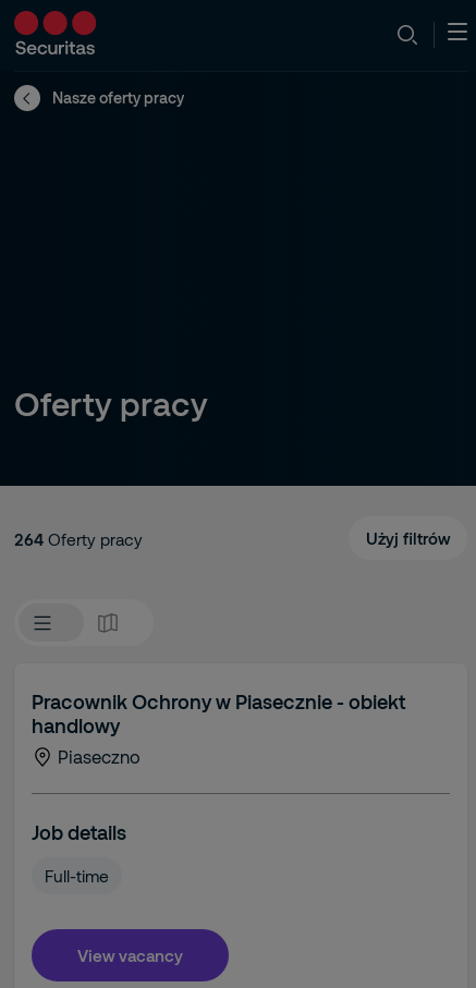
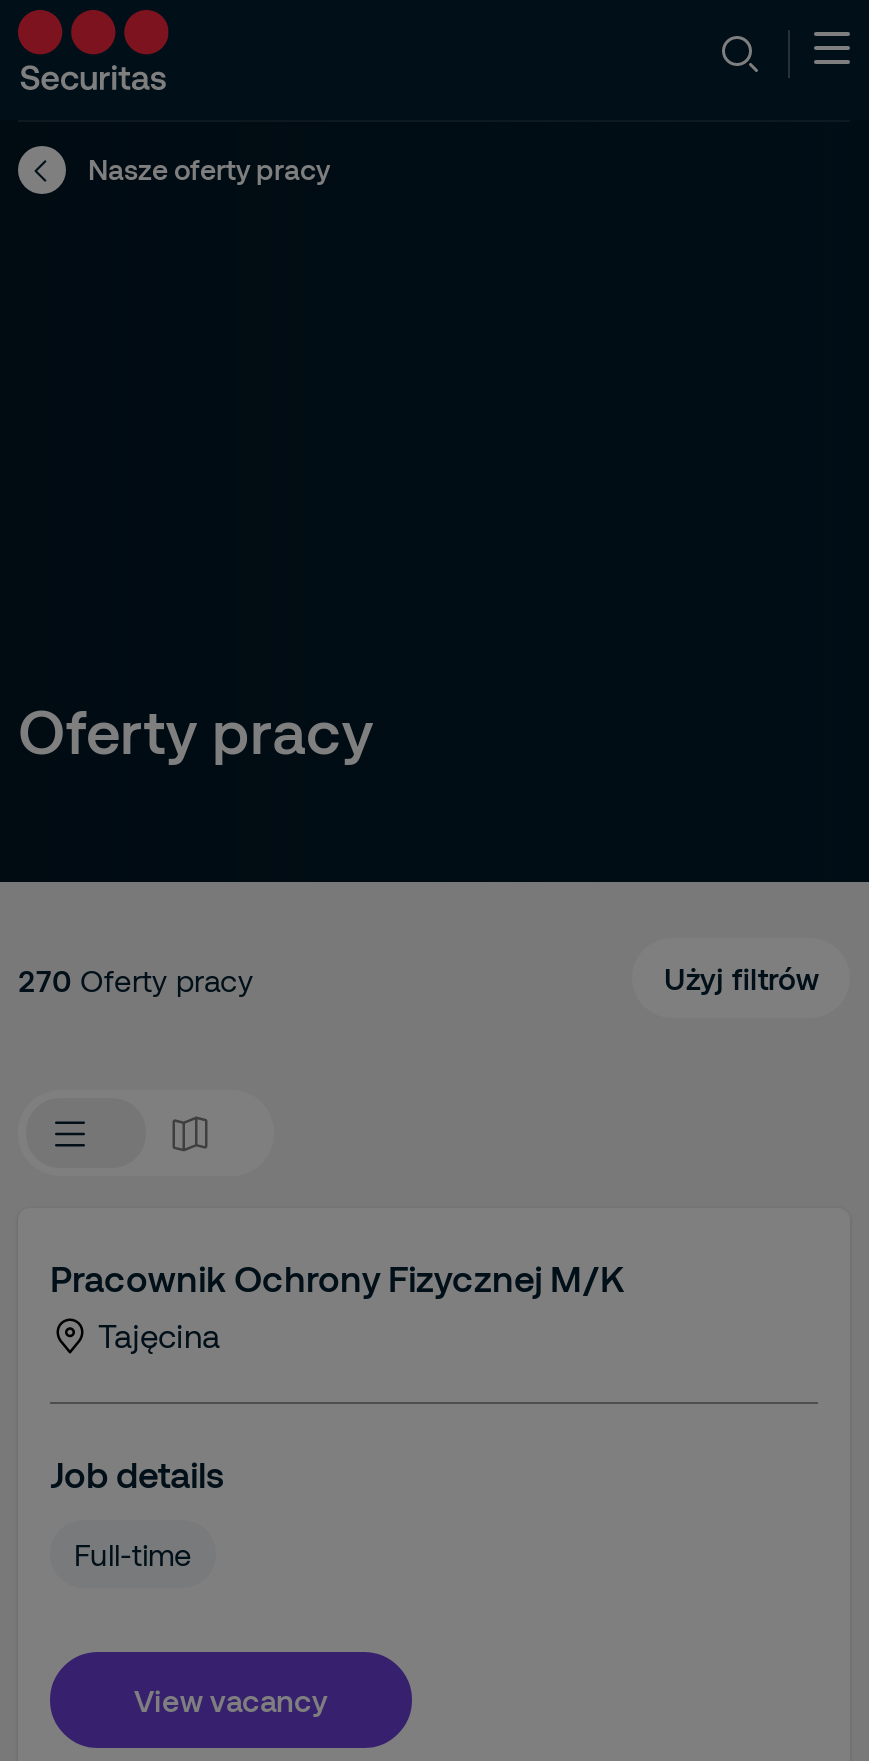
- 264 Oferty pracy
+ 270 Oferty pracy

- Pracownik Ochrony w Piasecznie - obiekt
- handlowy
- Piaseczno
+ Pracownik Ochrony Fizycznej M/K
+ Tajęcina
